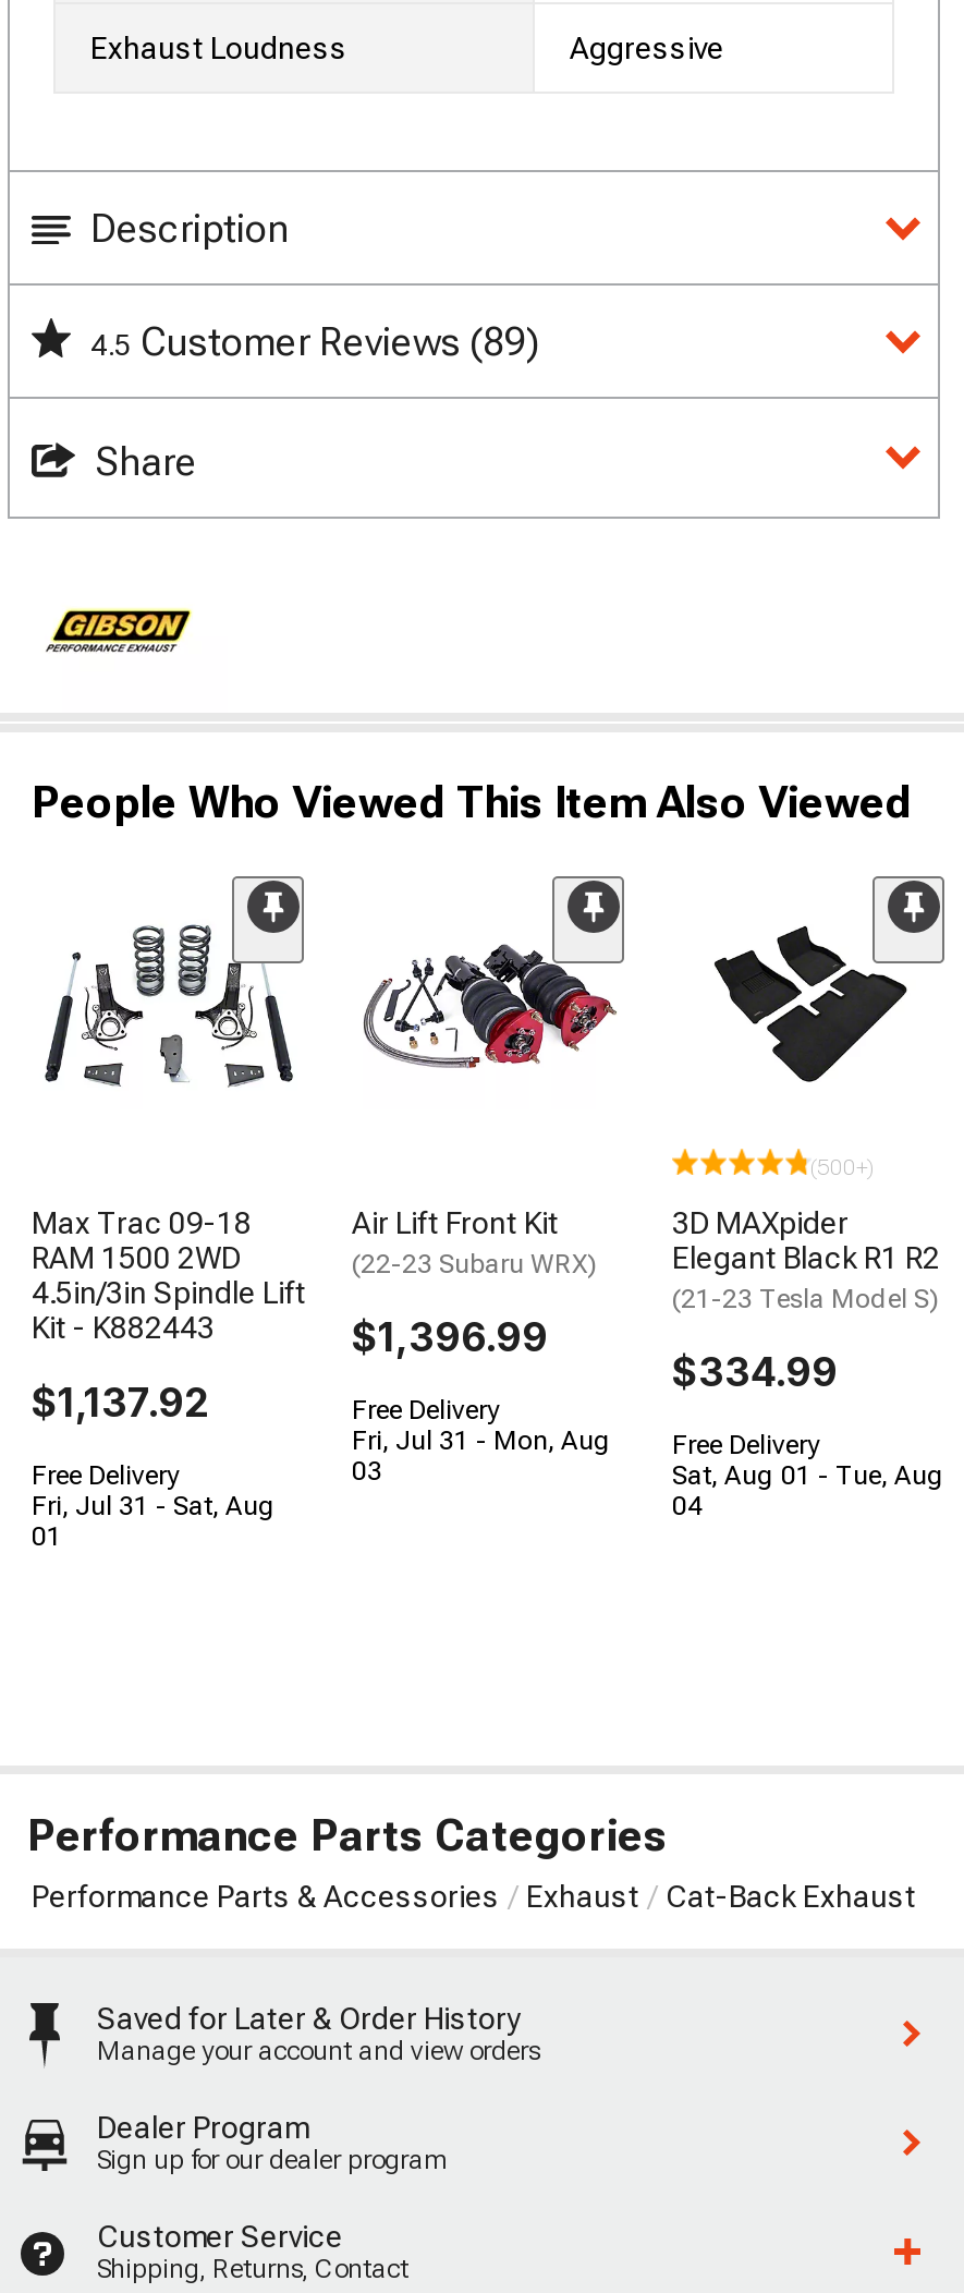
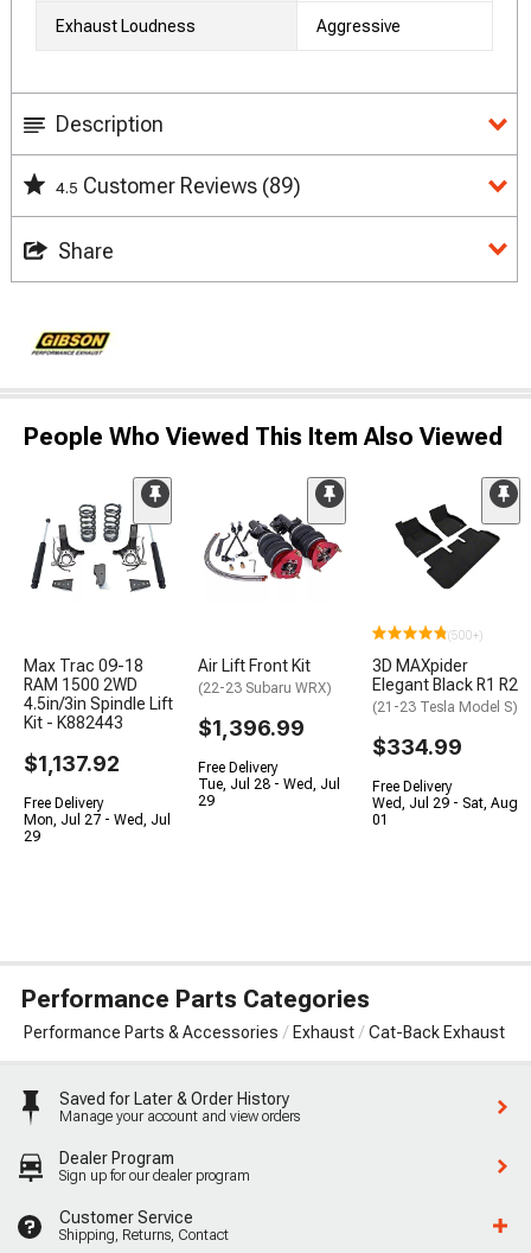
- Fri, Jul 31 - Mon, Aug
+ Tue, Jul 28 - Wed, Jul

- 03
+ 29

- Sat, Aug 01 - Tue, Aug
+ Wed, Jul 29 - Sat, Aug

- Fri, Jul 31 - Sat, Aug
+ Mon, Jul 27 - Wed, Jul

- 04
+ 01

- 01
+ 29
